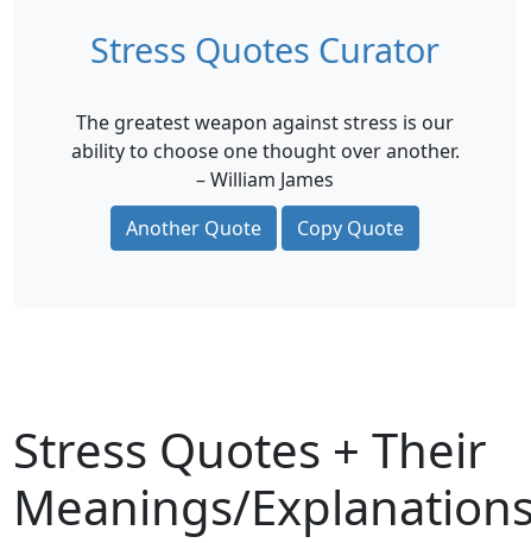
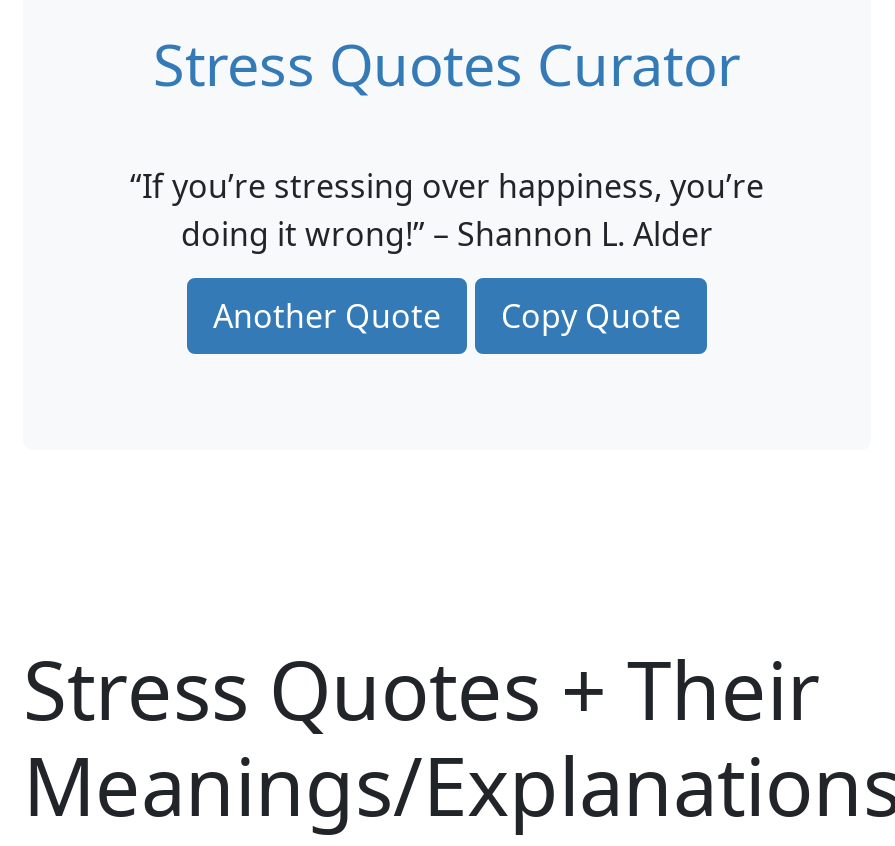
- The greatest weapon against stress is our
- ability to choose one thought over another.
- – William James
+ “If you’re stressing over happiness, you’re
+ doing it wrong!” – Shannon L. Alder
